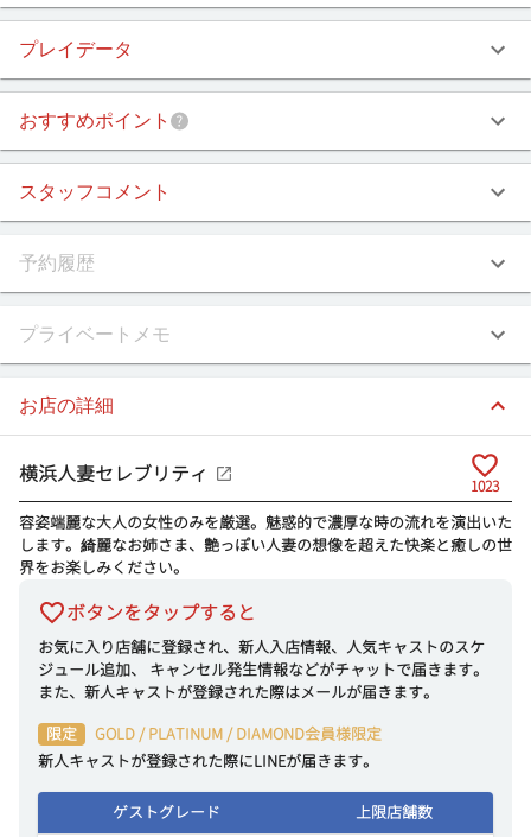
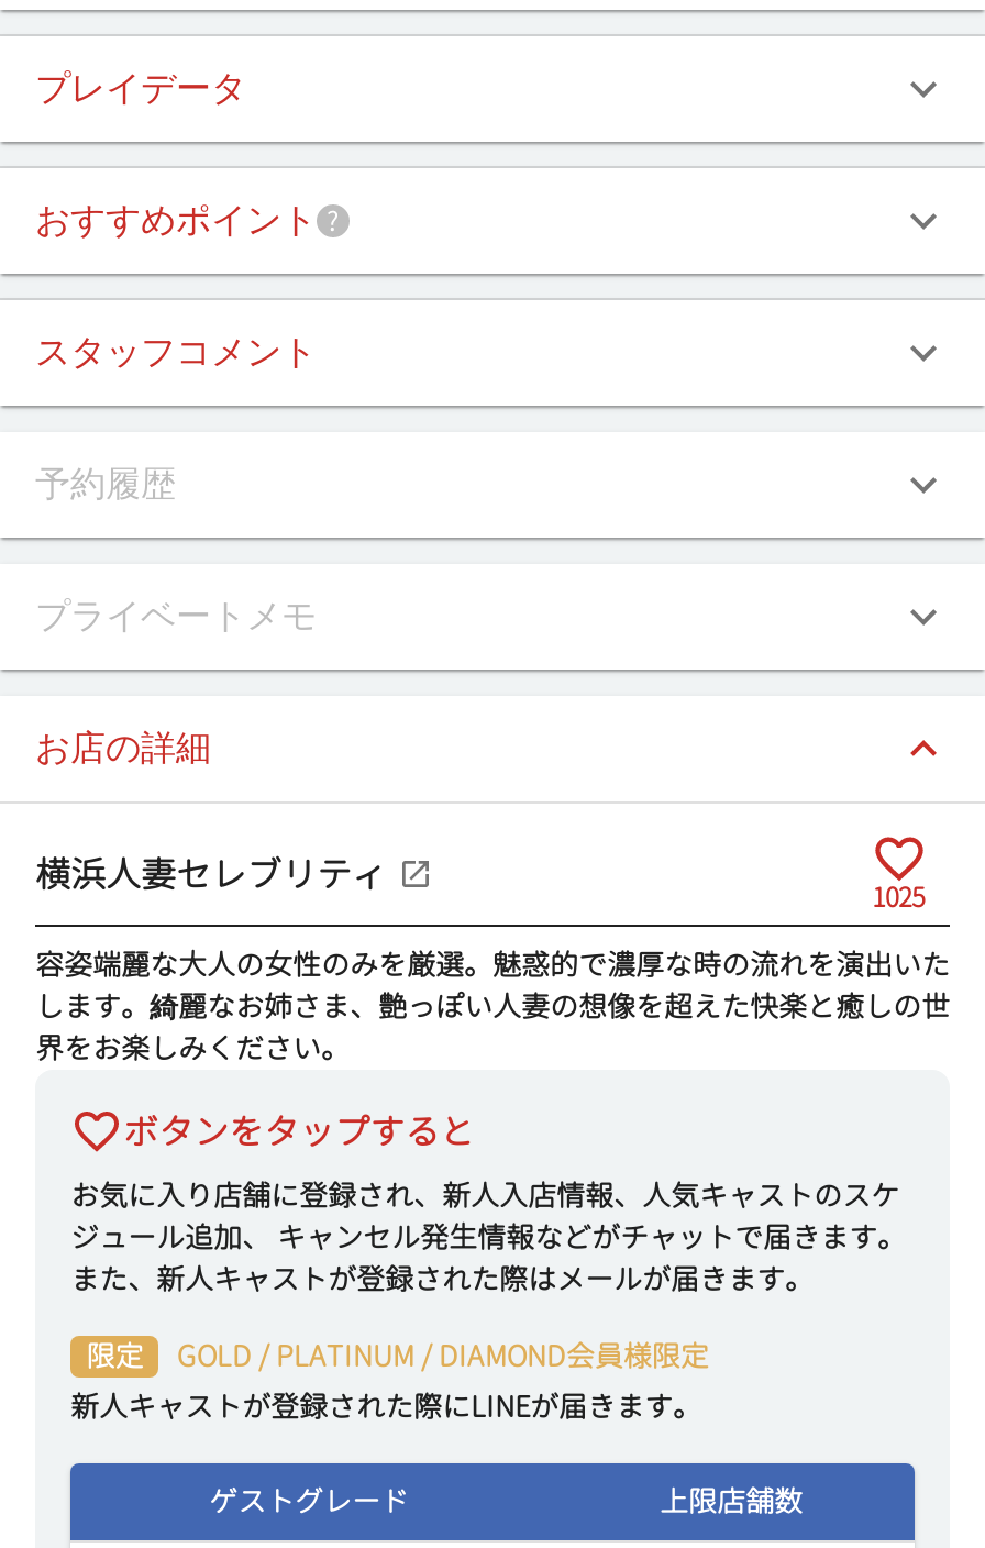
- 1023
+ 1025
